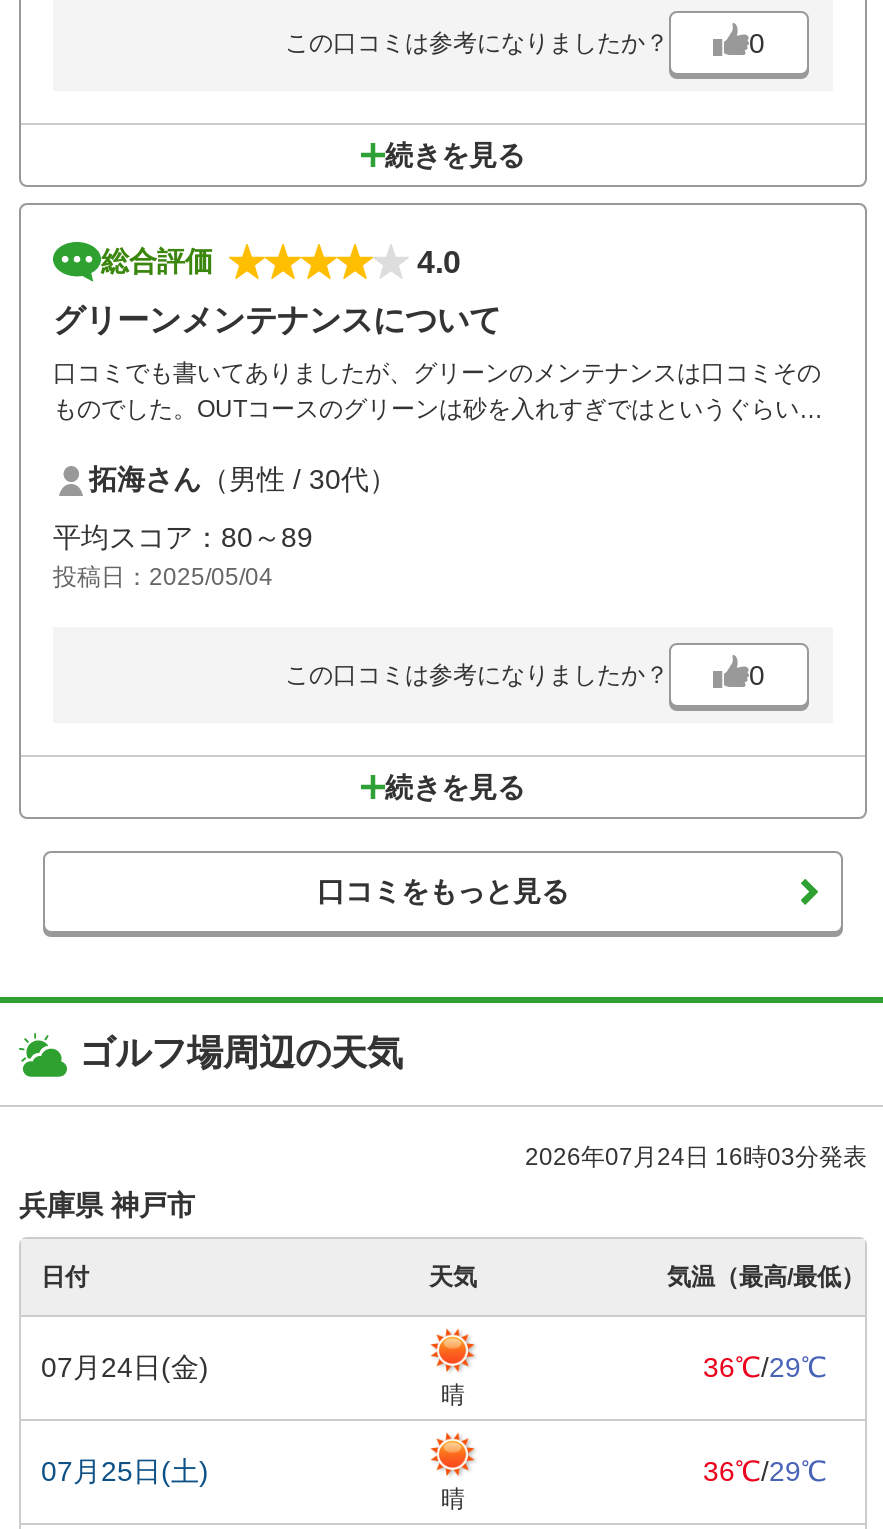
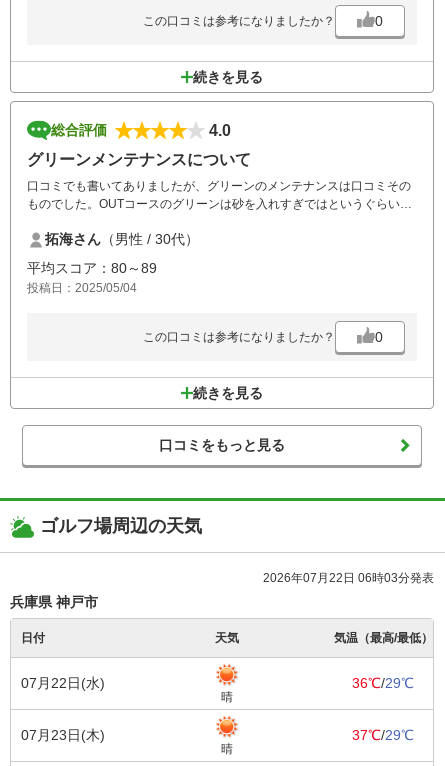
- 2026年07月24日 16時03分発表
+ 2026年07月22日 06時03分発表

- 07月24日(金)
+ 07月22日(水)

- 07月25日(土)
+ 07月23日(木)

- 36℃/29℃
+ 37℃/29℃
